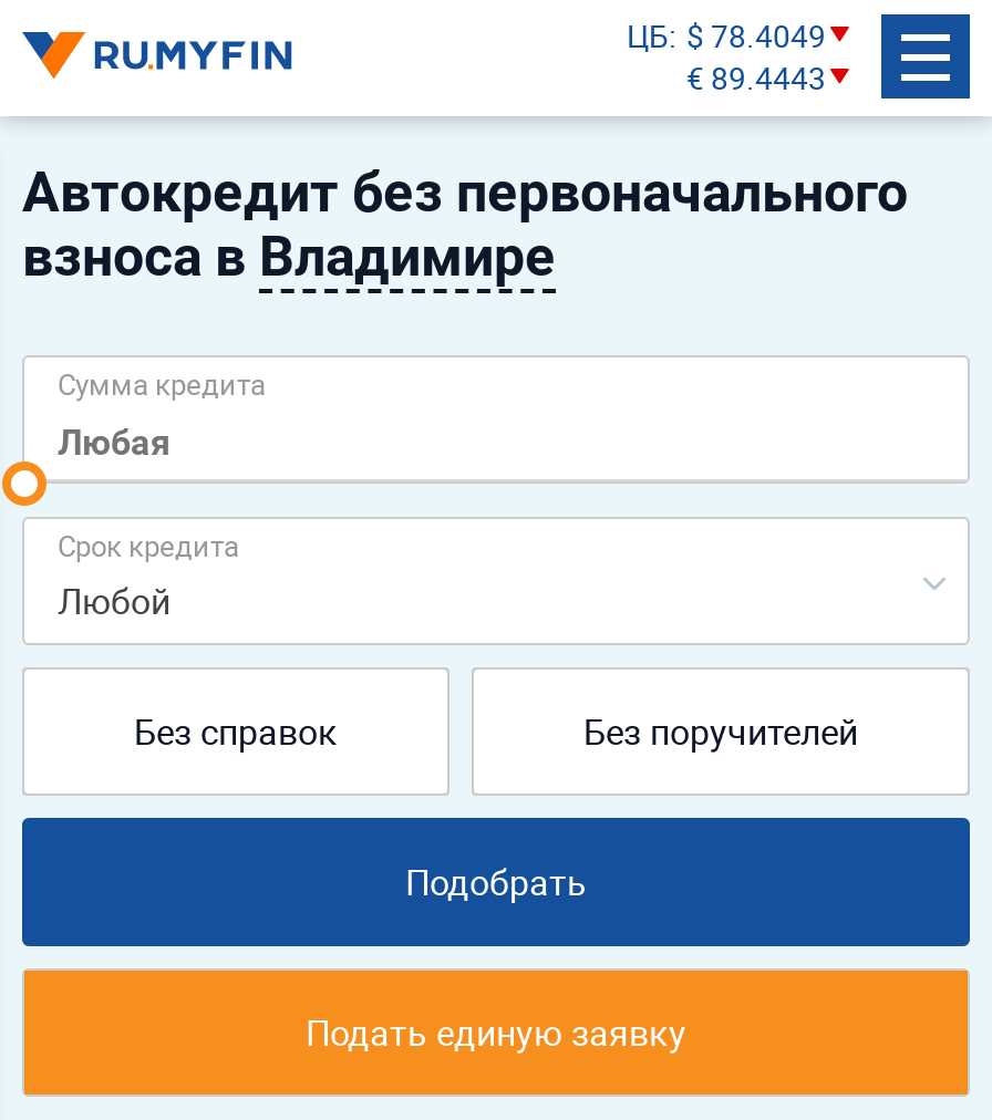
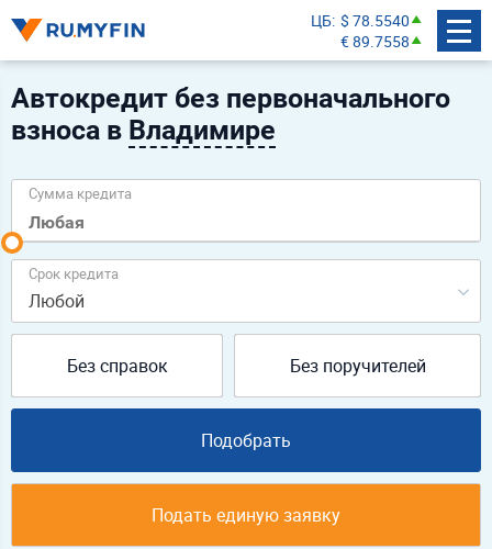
- ЦБ $ 78.4049
+ ЦБ $ 78.5540

- € 89.4443
+ € 89.7558
